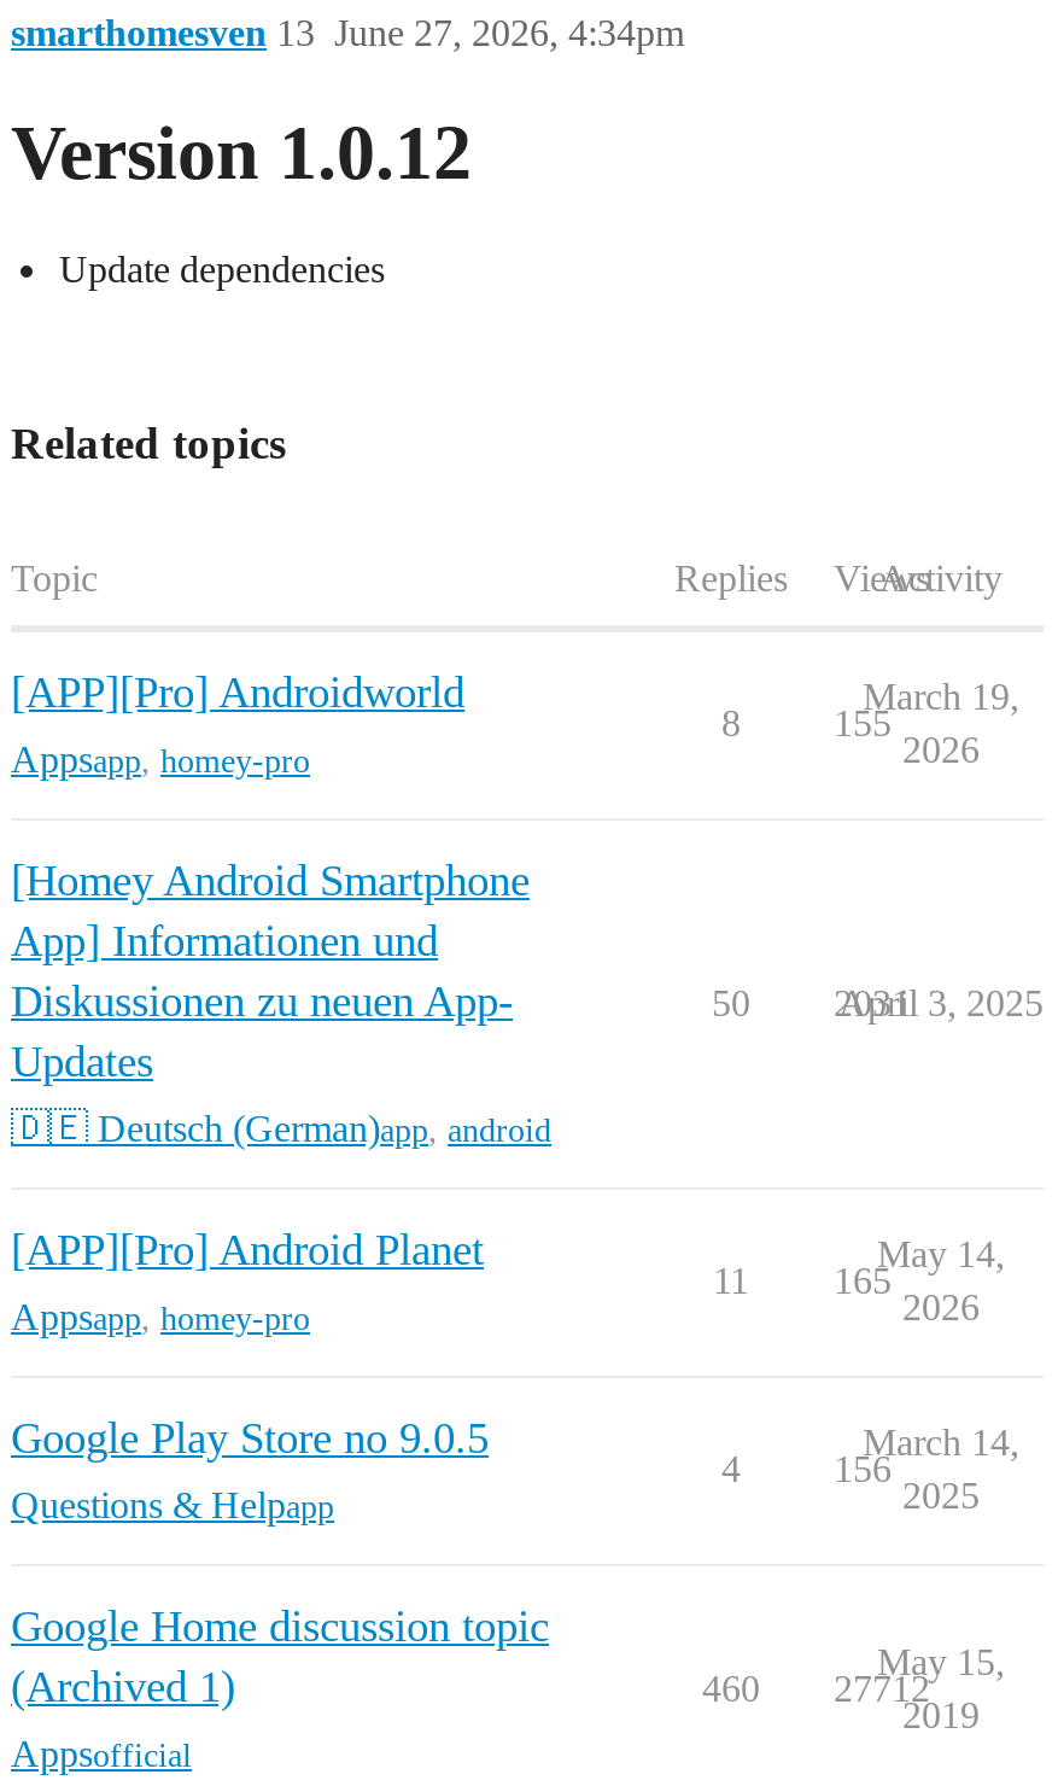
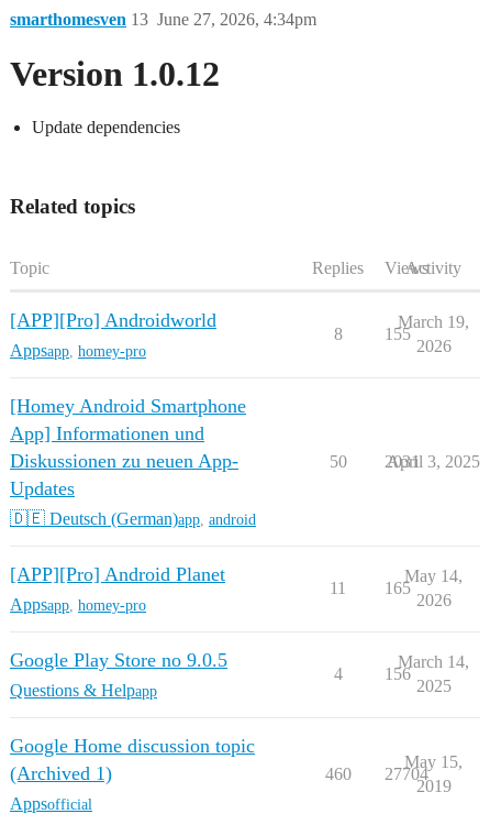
- 460 27712
+ 460 27704
